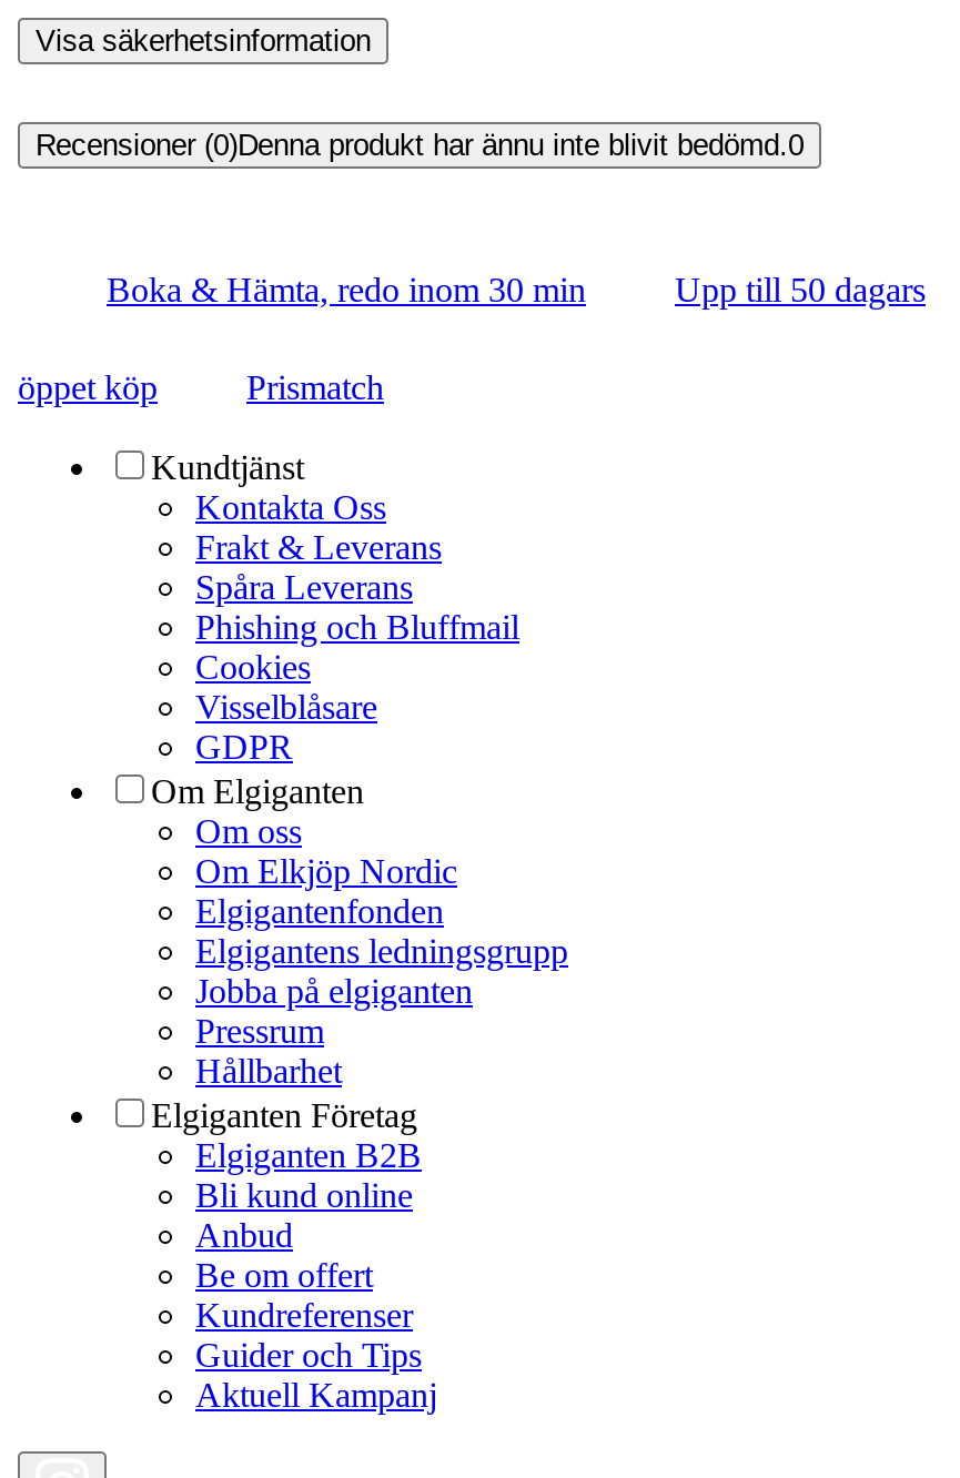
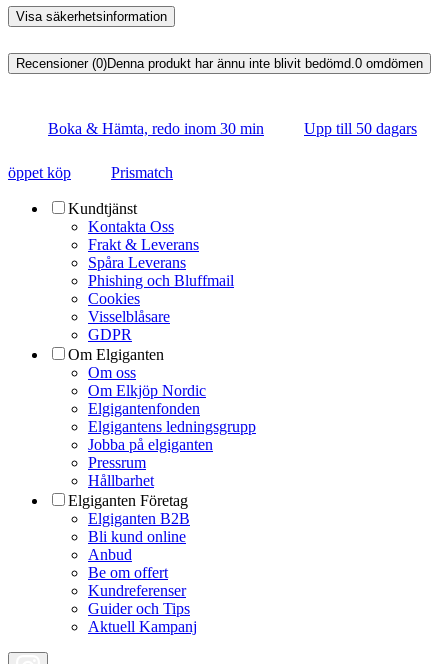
- Recensioner (0)Denna produkt har ännu inte blivit bedömd.0
+ Recensioner (0)Denna produkt har ännu inte blivit bedömd.0 omdömen
